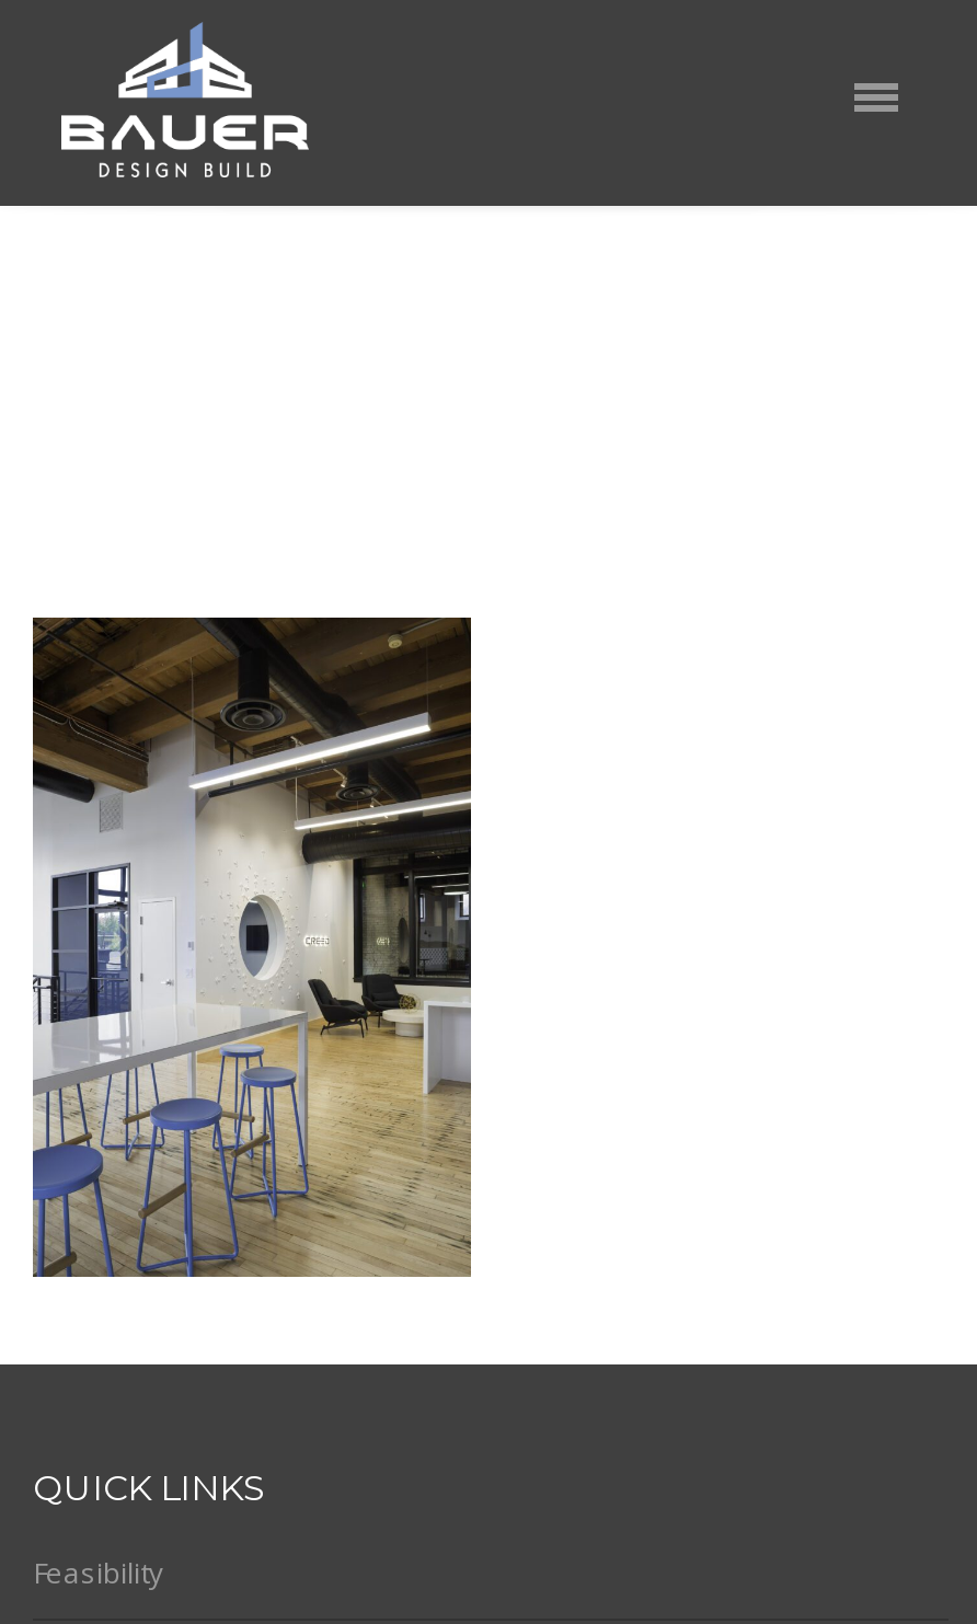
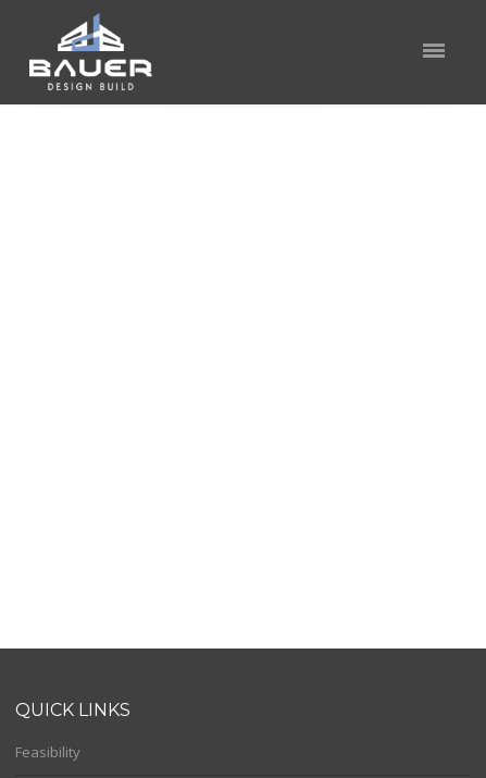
- [image]
